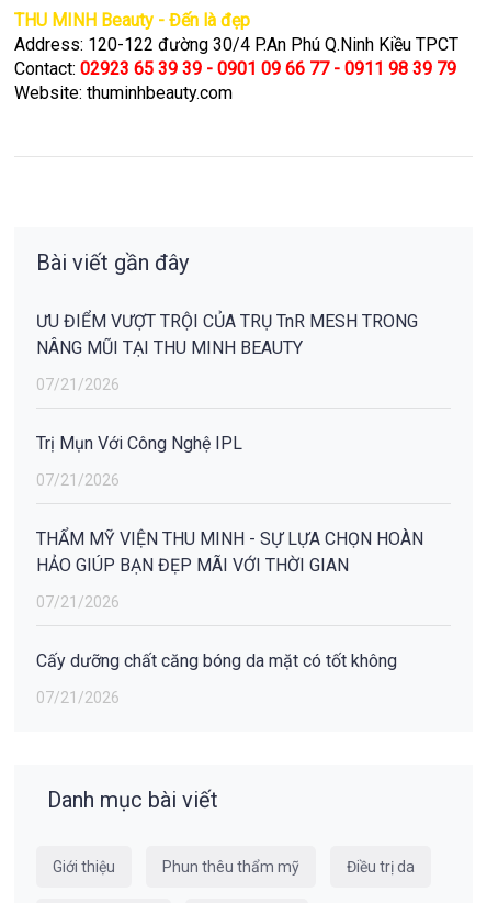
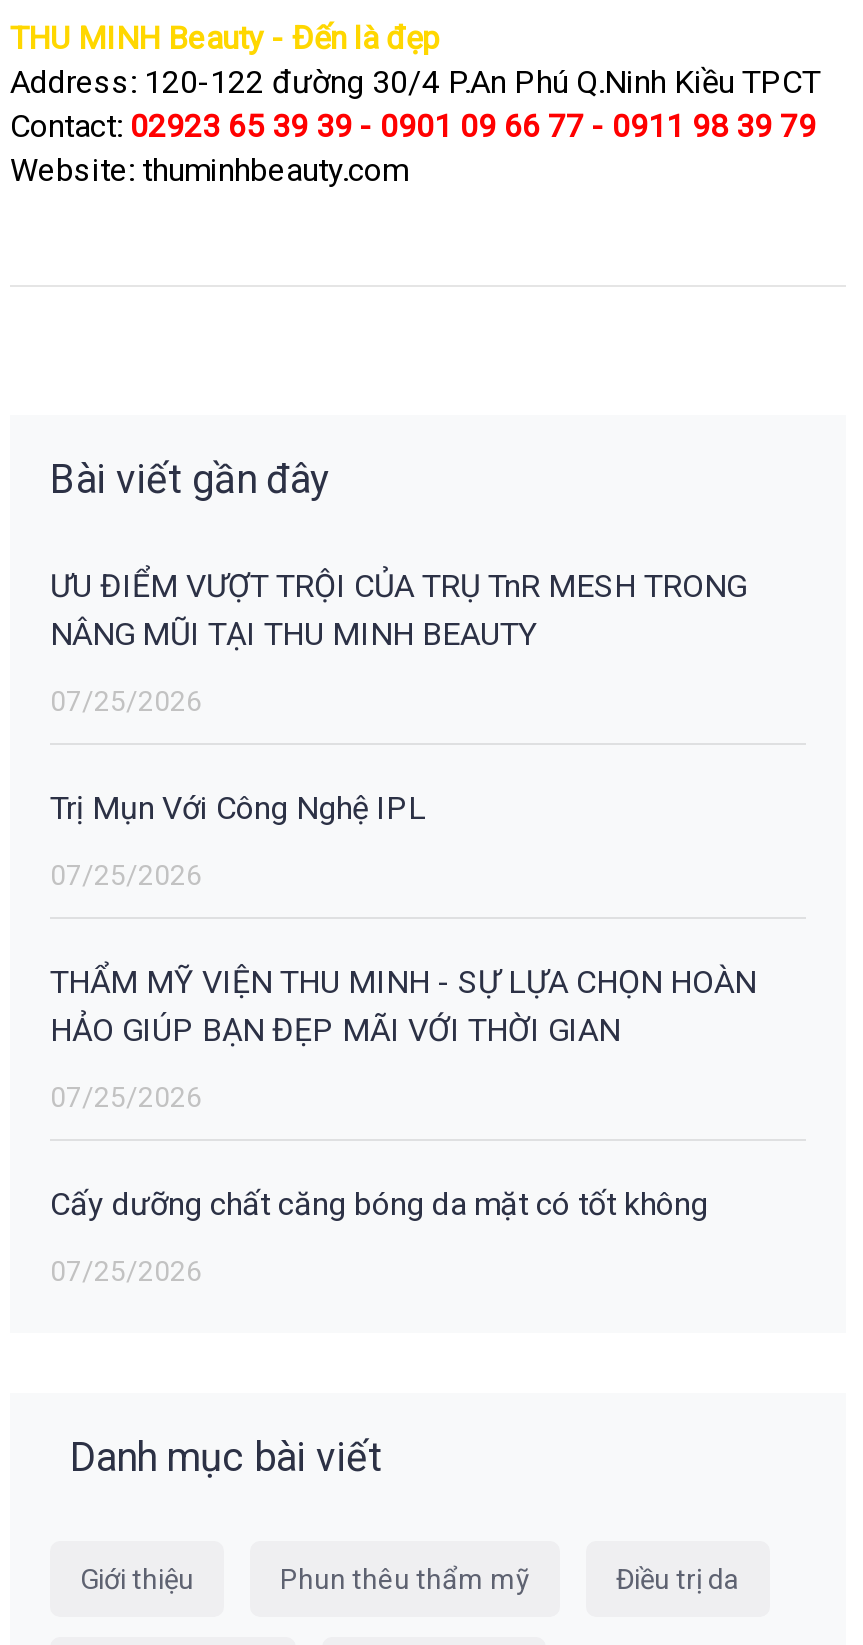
- 07/21/2026
+ 07/25/2026

- 07/21/2026
+ 07/25/2026

- 07/21/2026
+ 07/25/2026

- 07/21/2026
+ 07/25/2026
